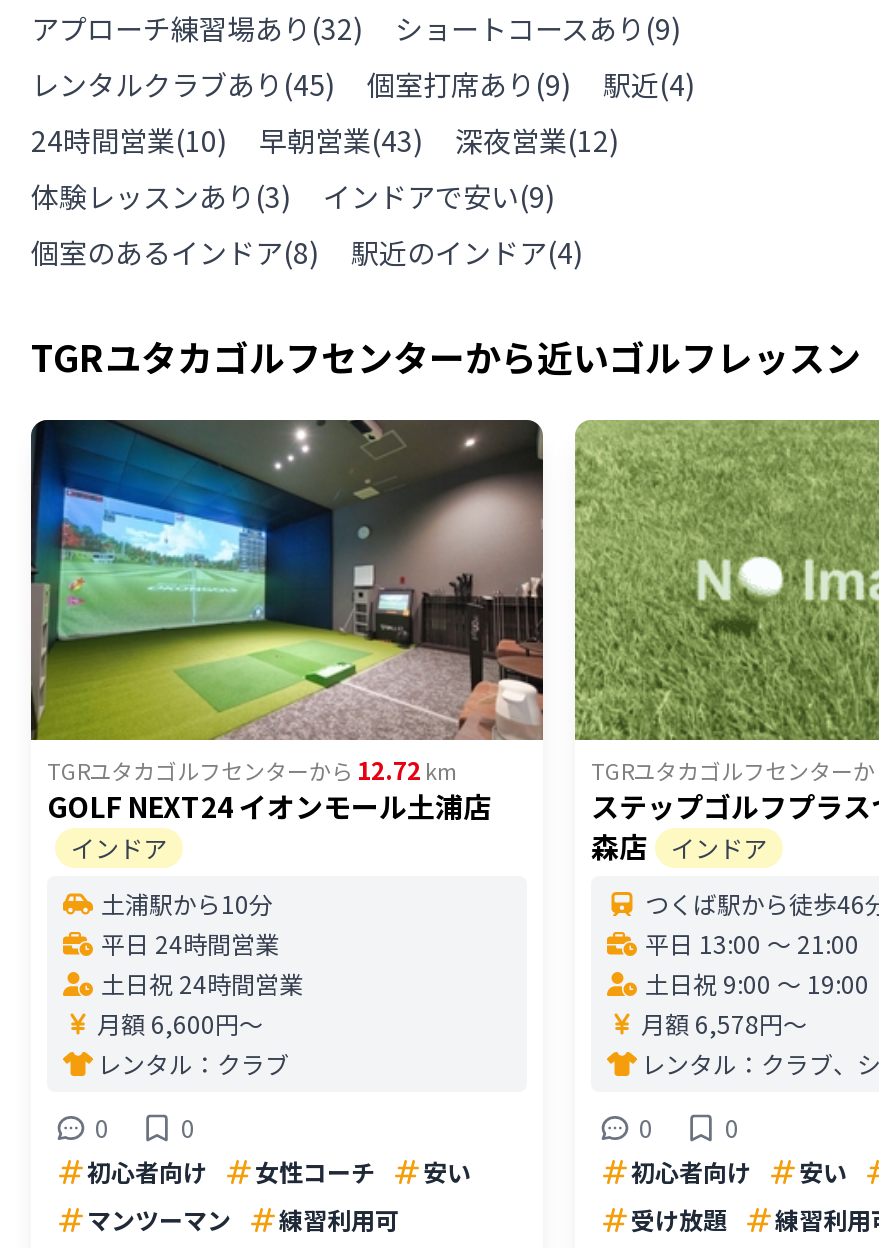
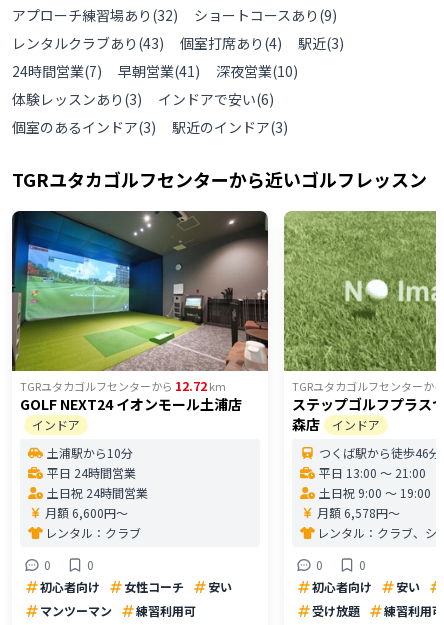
- レンタルクラブあり(45)
+ レンタルクラブあり(43)

- 個室打席あり(9)
+ 個室打席あり(4)

- 駅近(4)
+ 駅近(3)

- 24時間営業(10)
+ 24時間営業(7)

- 早朝営業(43)
+ 早朝営業(41)

- 深夜営業(12)
+ 深夜営業(10)

- インドアで安い(9)
+ インドアで安い(6)

- 個室のあるインドア(8)
+ 個室のあるインドア(3)

- 駅近のインドア(4)
+ 駅近のインドア(3)
